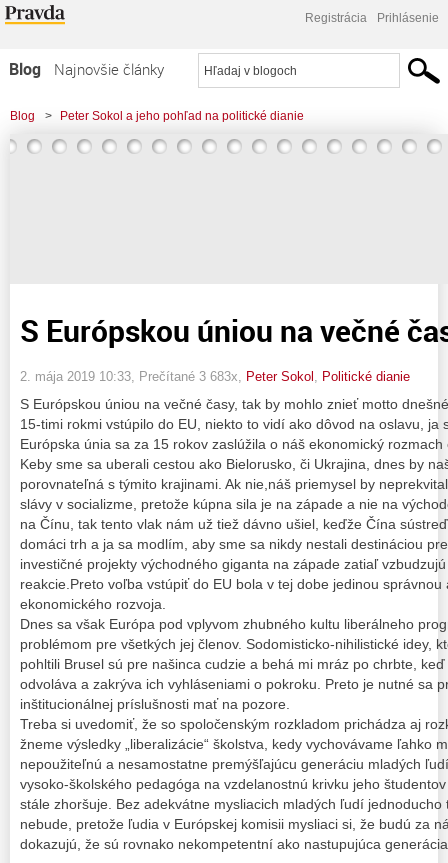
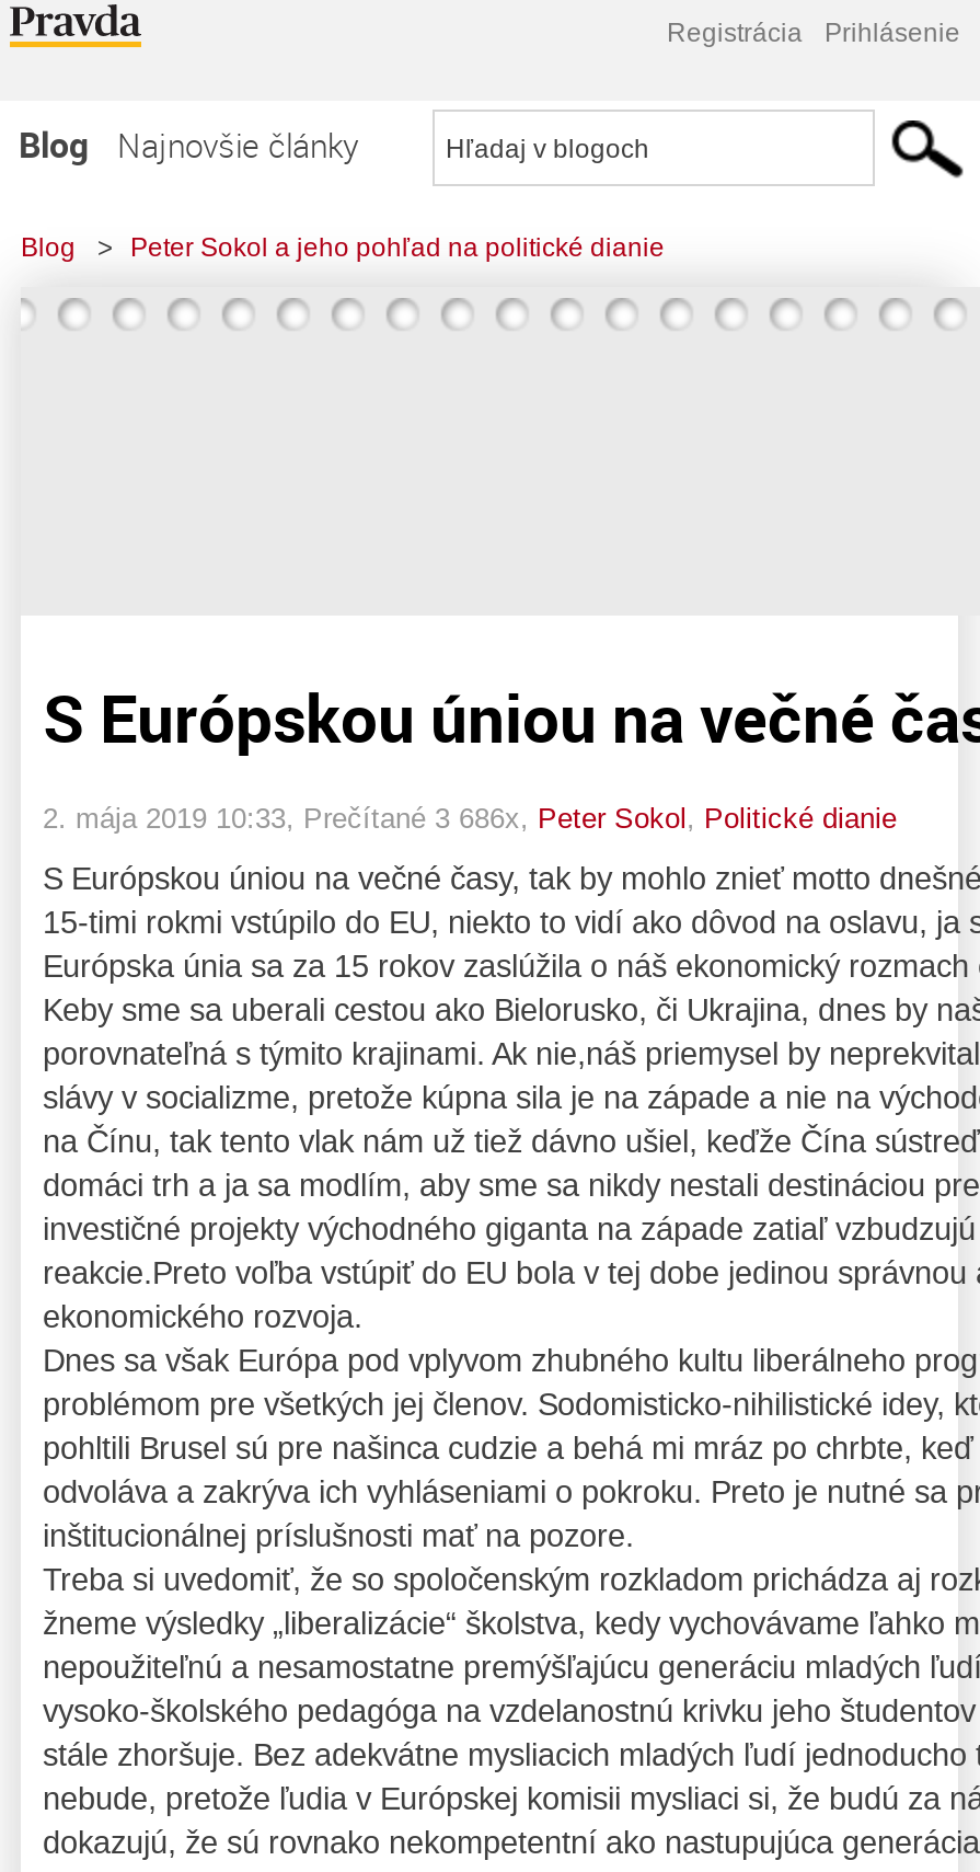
- 2. mája 2019 10:33, Prečítané 3 683x, Peter Sokol, Politické dianie
+ 2. mája 2019 10:33, Prečítané 3 686x, Peter Sokol, Politické dianie
